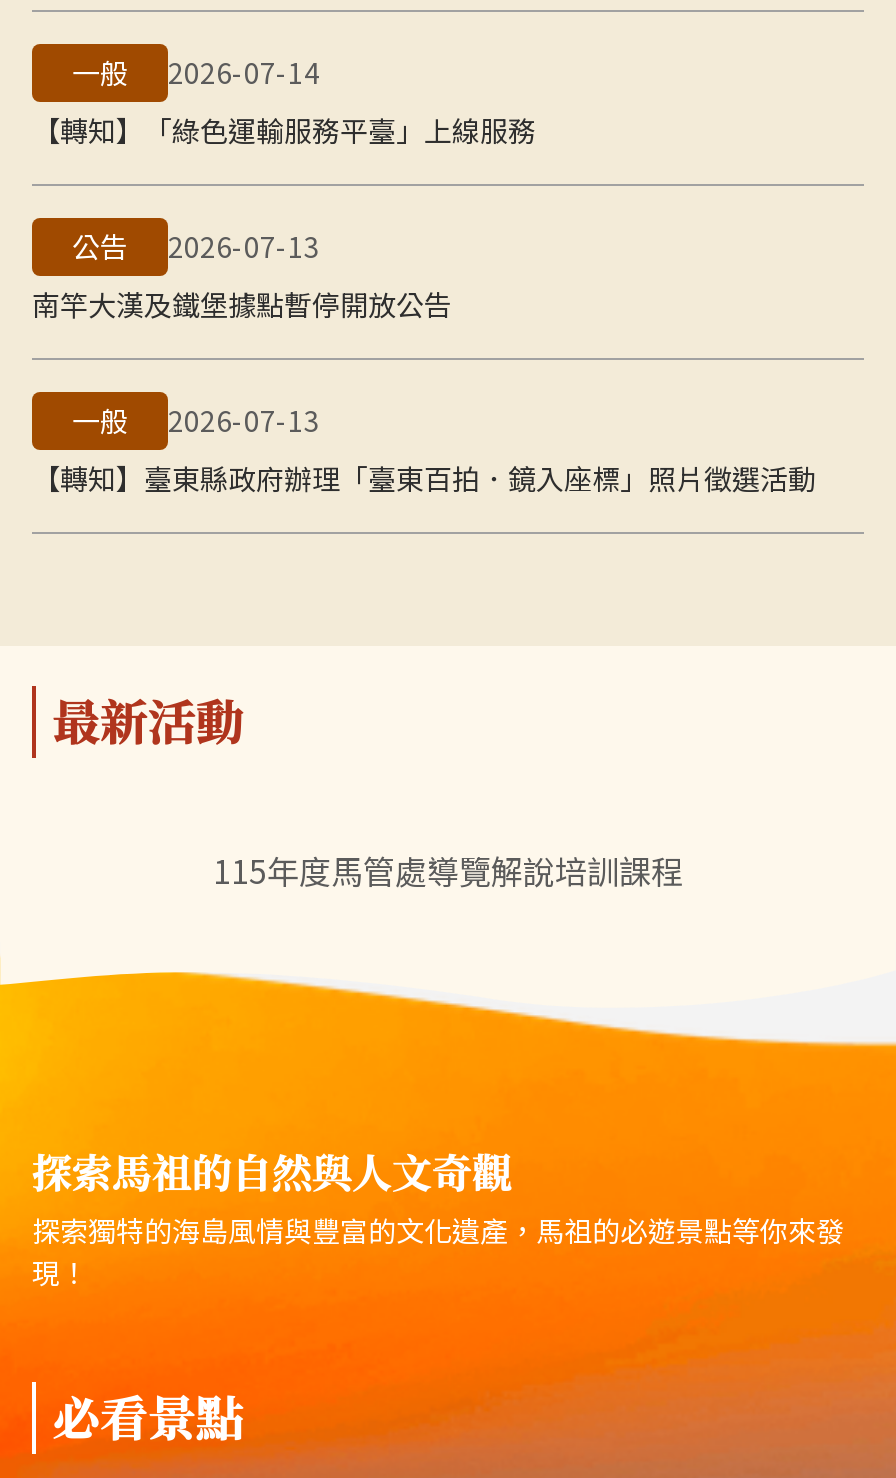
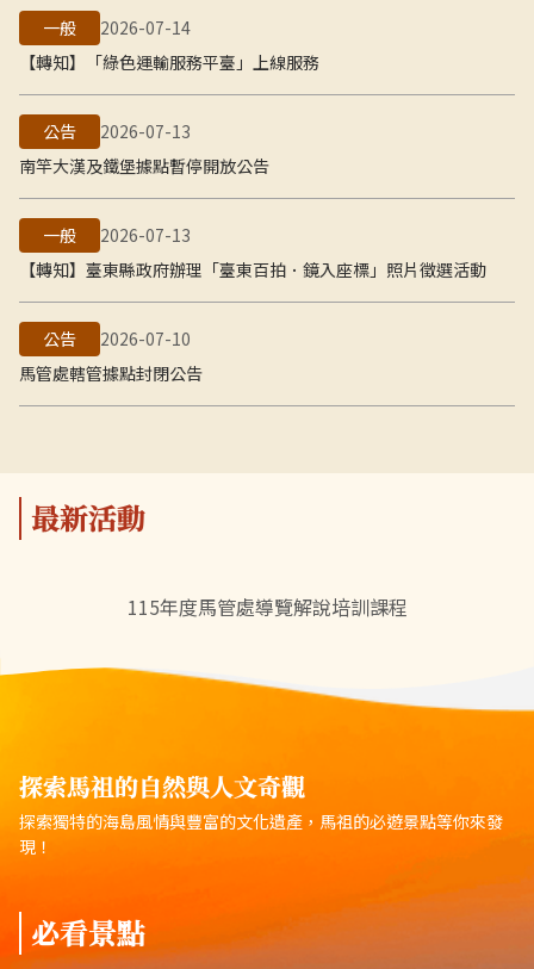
+ 公告
+ 2026-07-10
+ 馬管處轄管據點封閉公告
